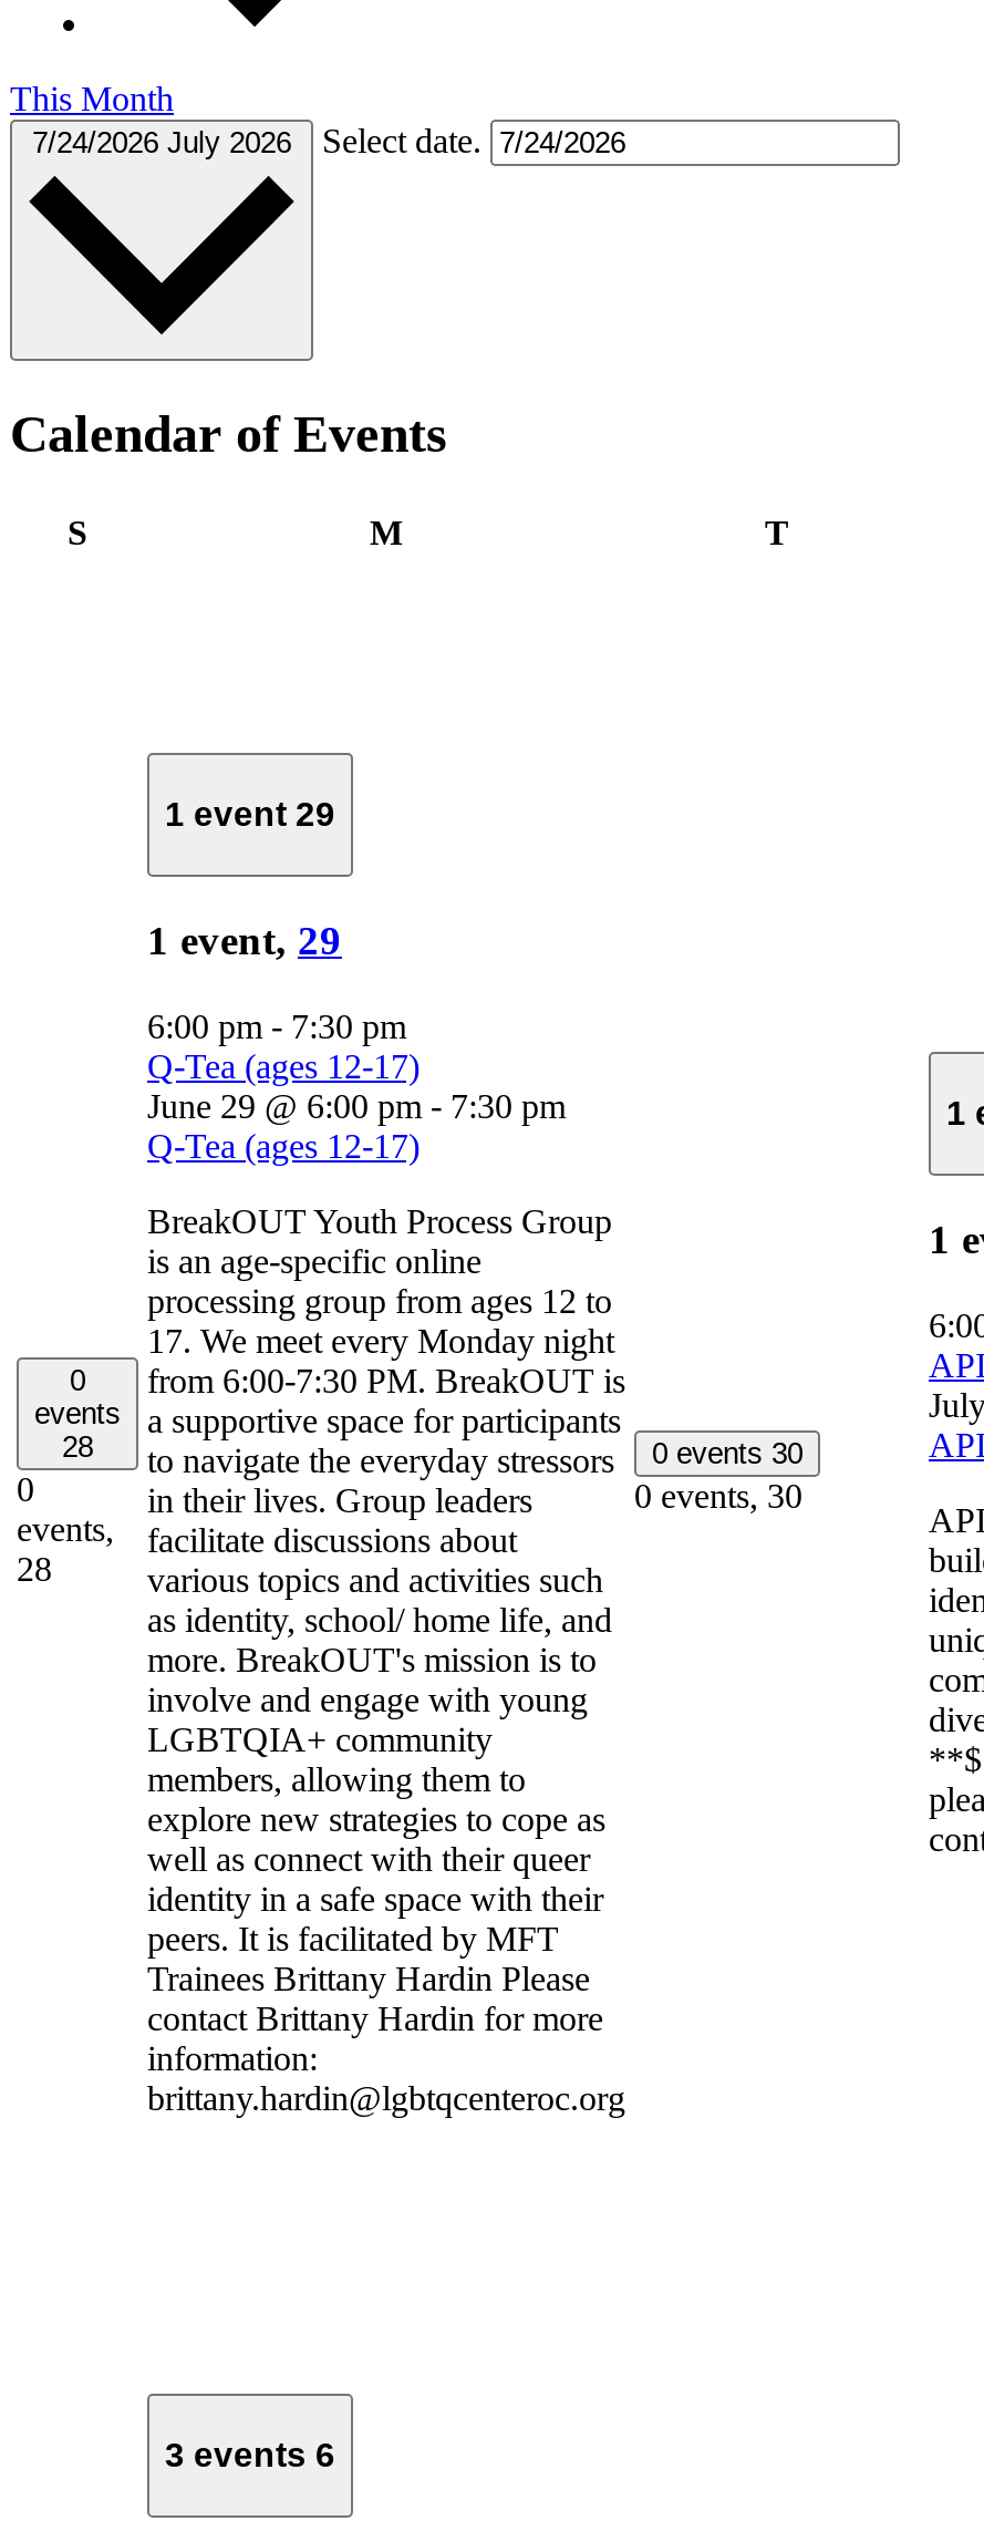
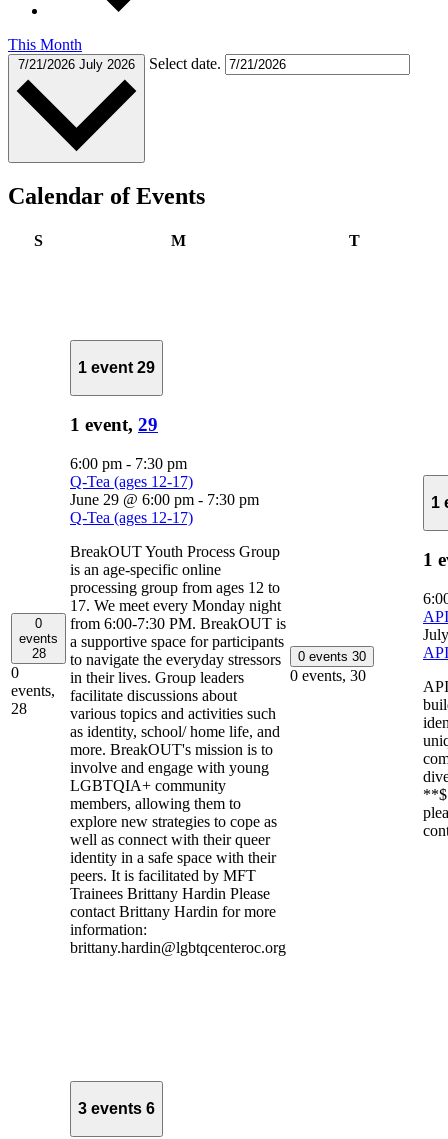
- 7/24/2026 July 2026 Select date.
+ 7/21/2026 July 2026 Select date.
